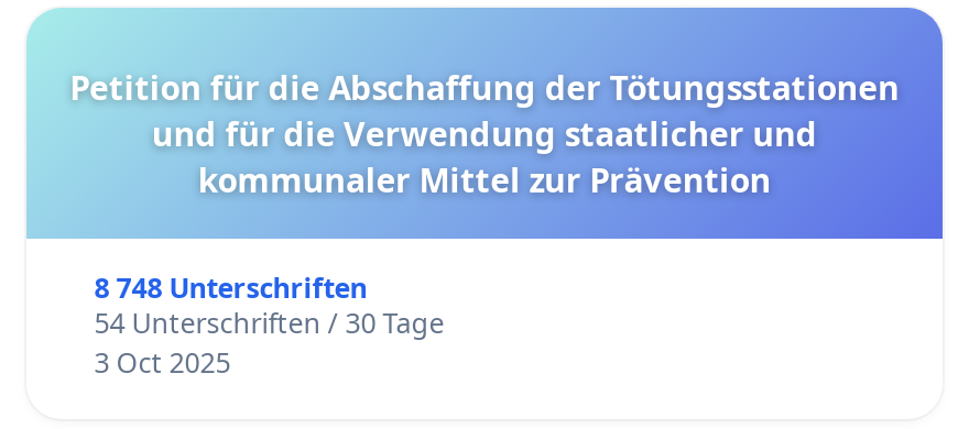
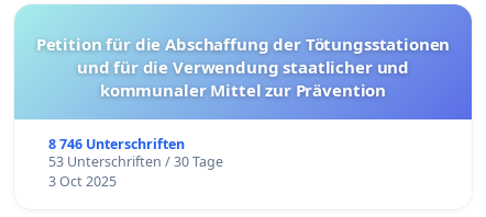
- 8 748 Unterschriften
+ 8 746 Unterschriften

- 54 Unterschriften / 30 Tage
+ 53 Unterschriften / 30 Tage
